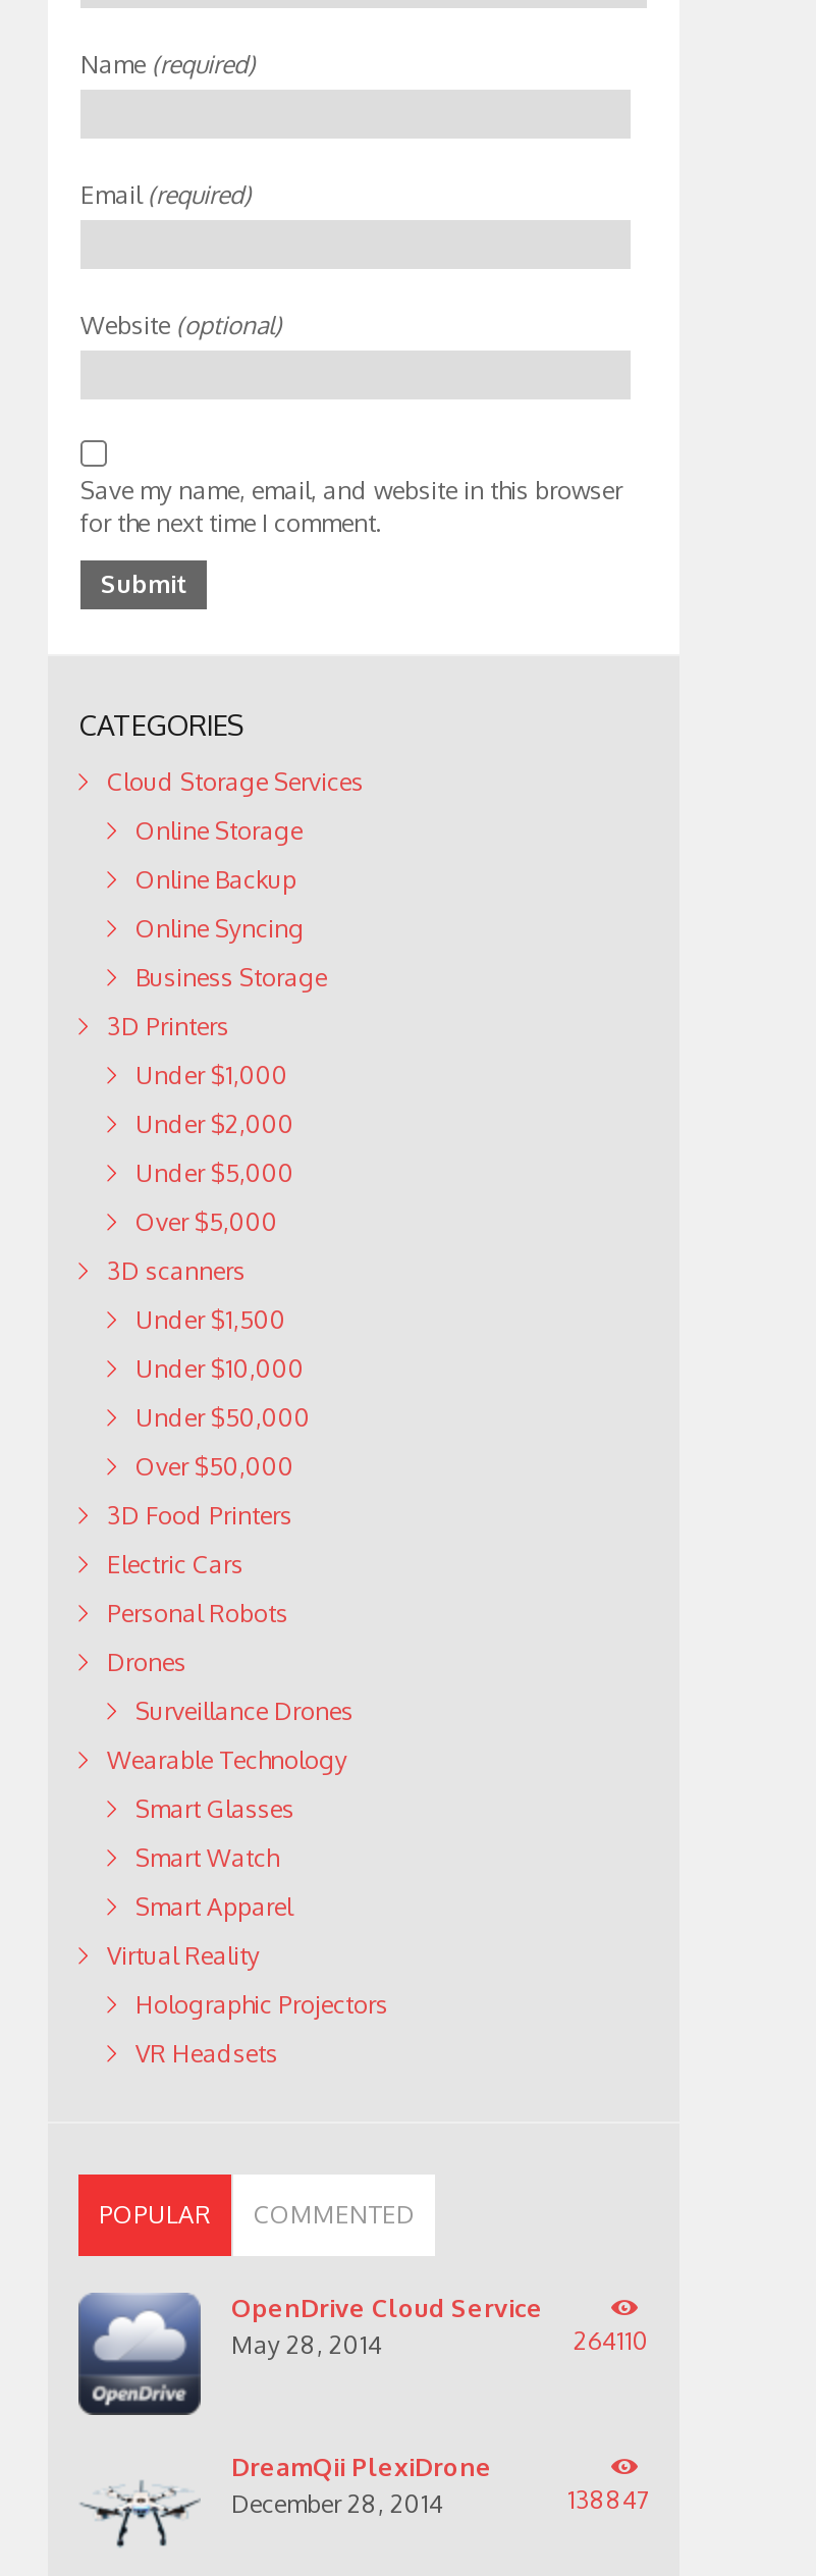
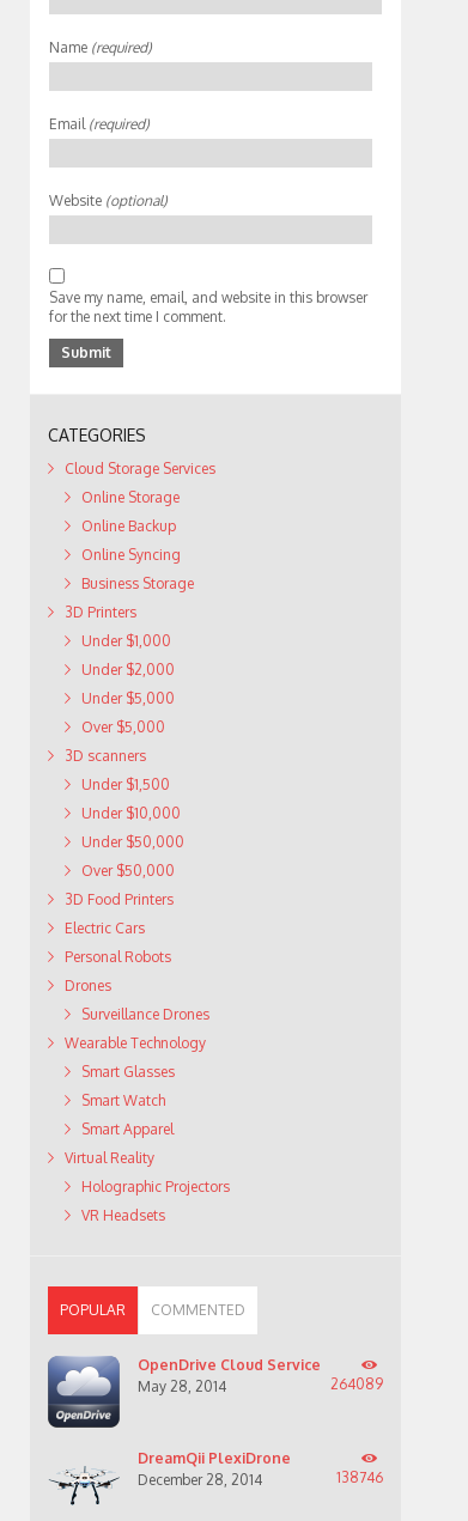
- 264110
+ 264089

- 138847
+ 138746
